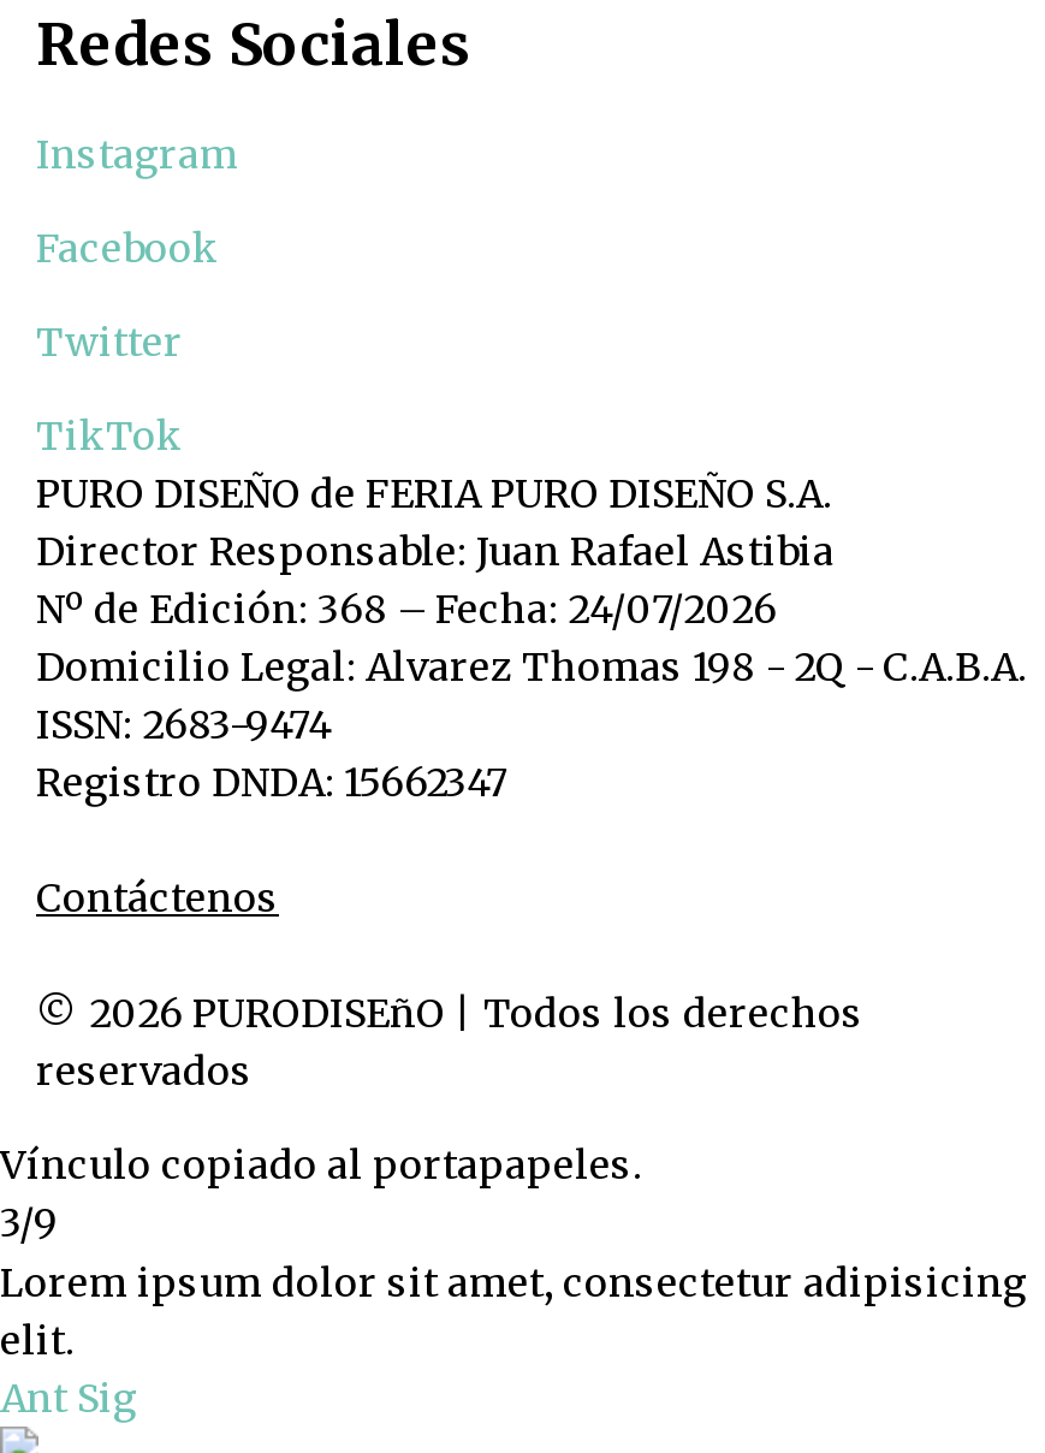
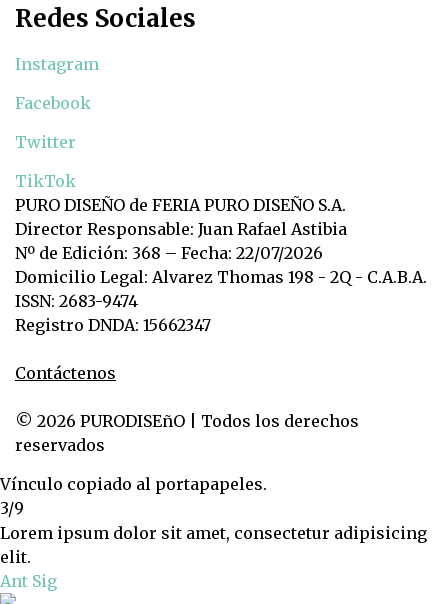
- Nº de Edición: 368 – Fecha: 24/07/2026
+ Nº de Edición: 368 – Fecha: 22/07/2026
